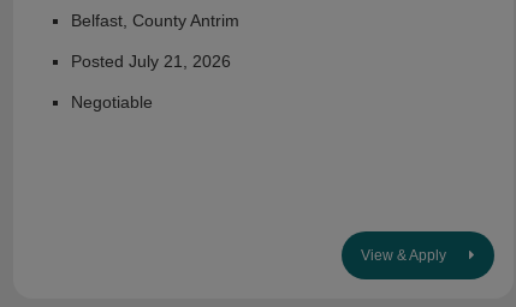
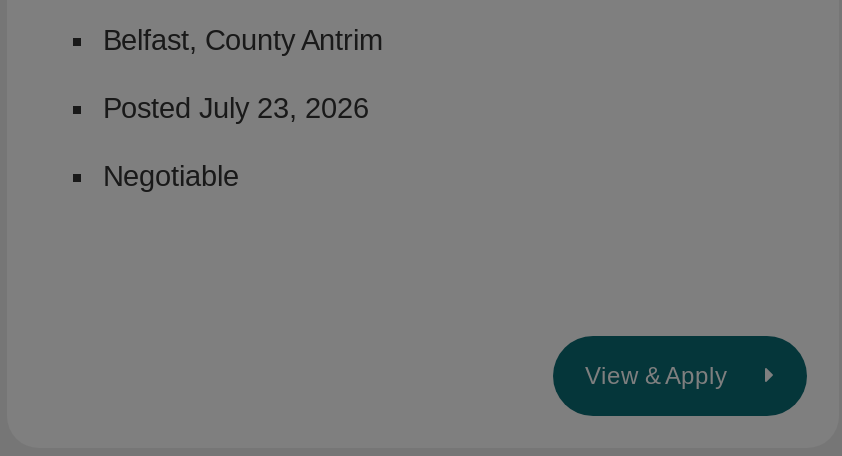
- Posted July 21, 2026
+ Posted July 23, 2026
